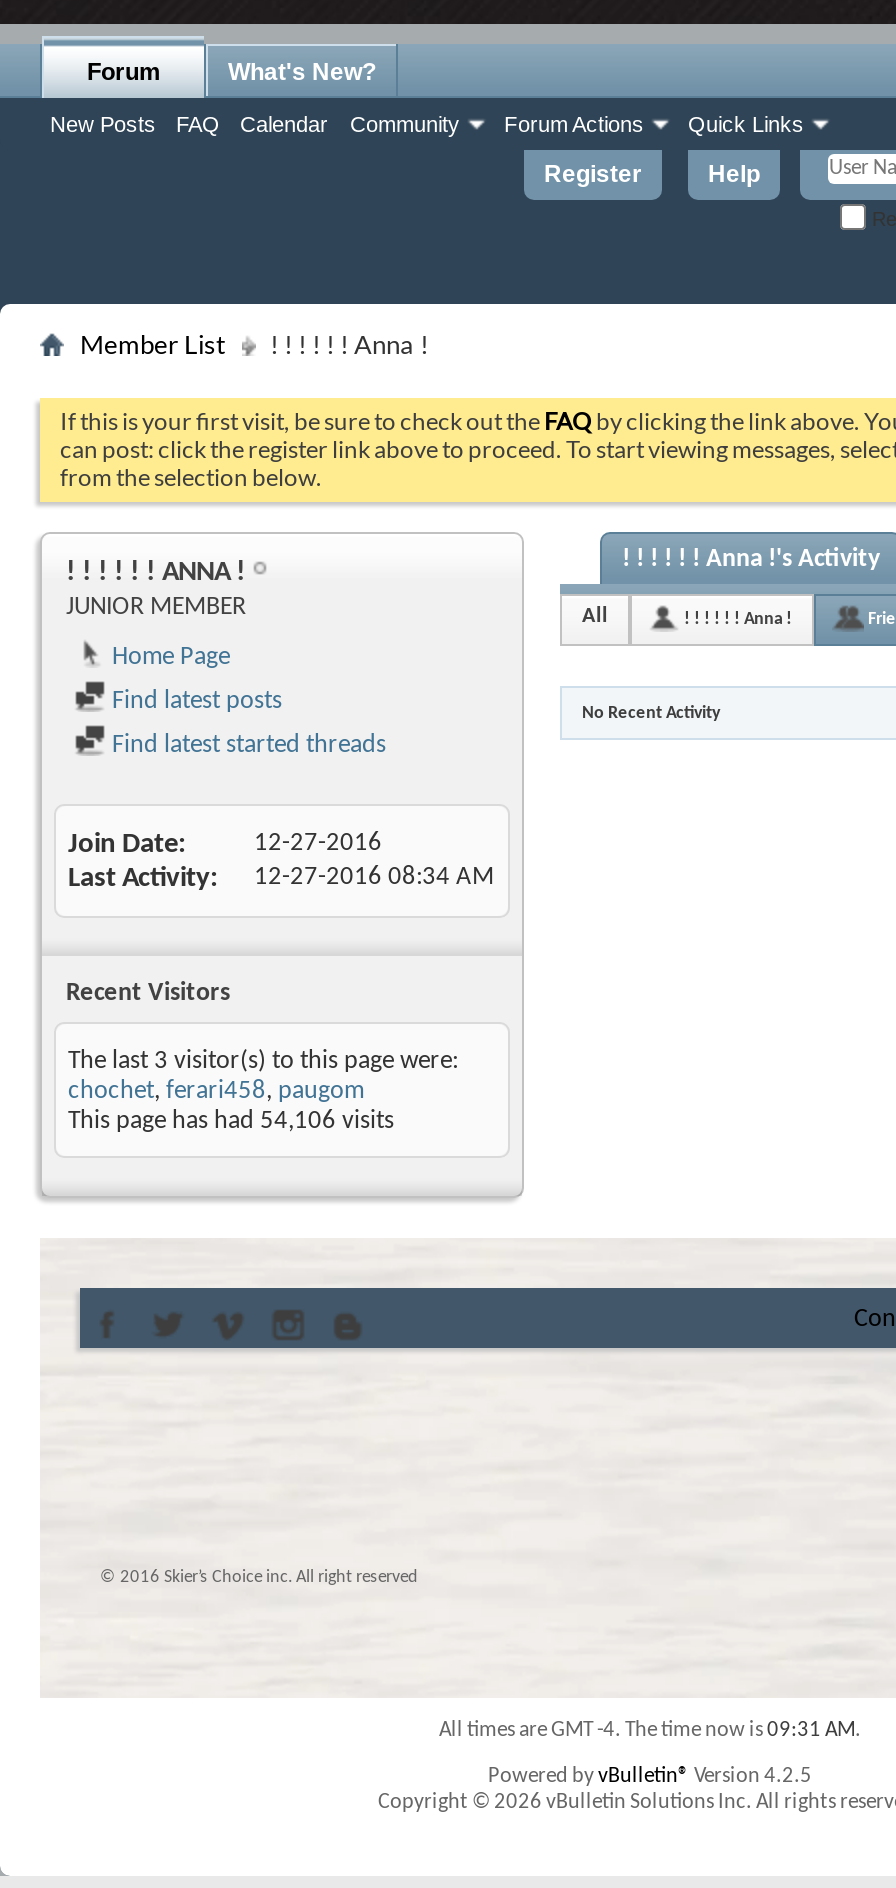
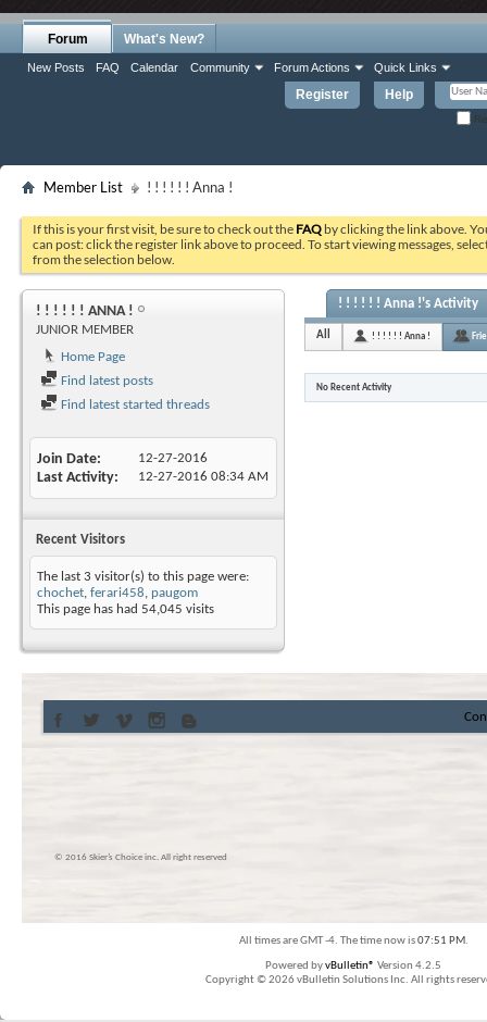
- This page has had 54,106 visits
+ This page has had 54,045 visits

- All times are GMT -4. The time now is 09:31 AM.
+ All times are GMT -4. The time now is 07:51 PM.
